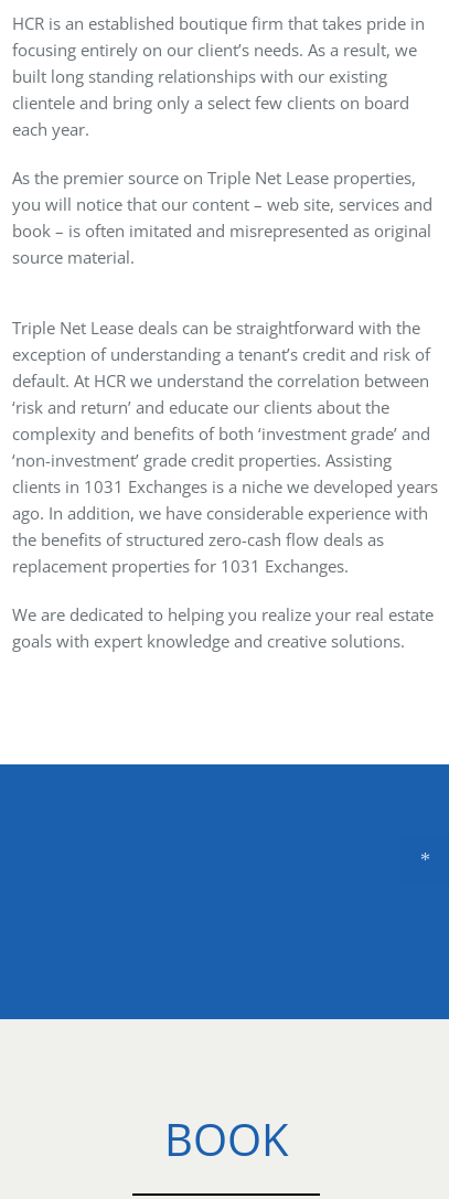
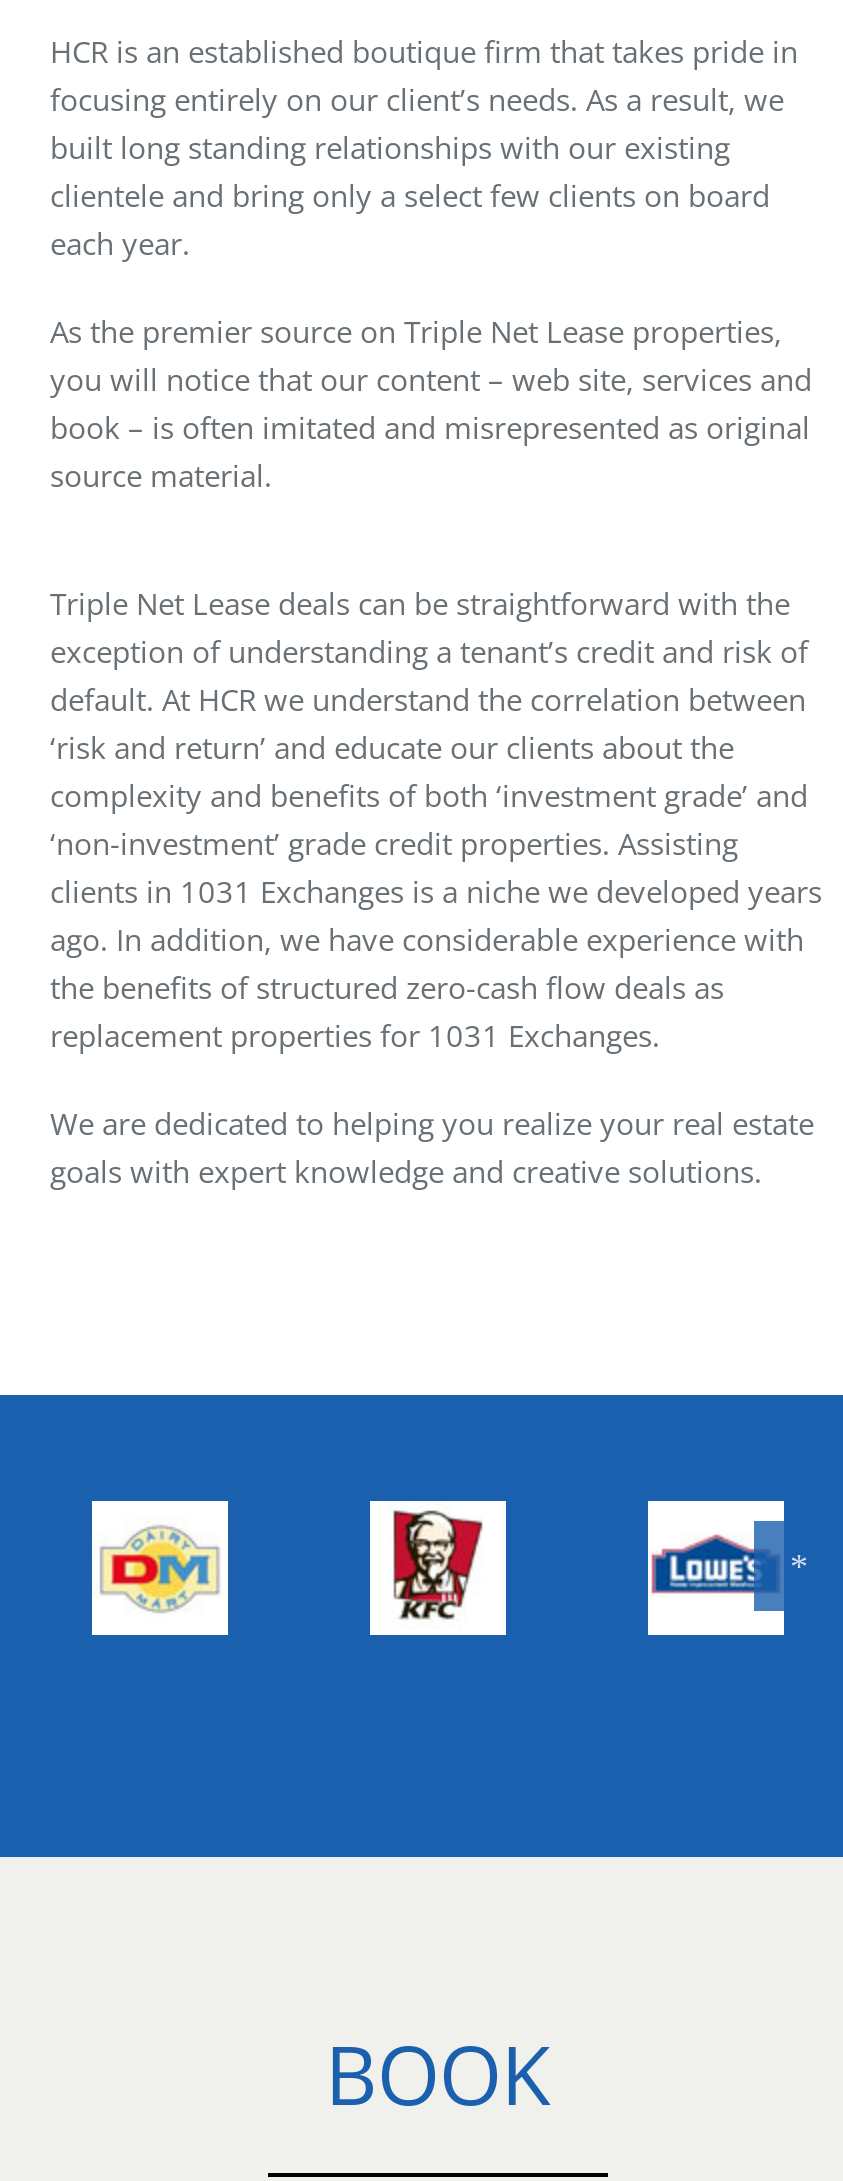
+ [image]

+ [image]

+ [image]
